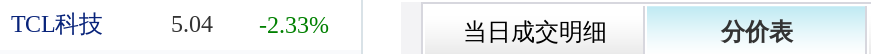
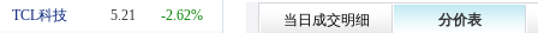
- 5.04
+ 5.21

- -2.33%
+ -2.62%
